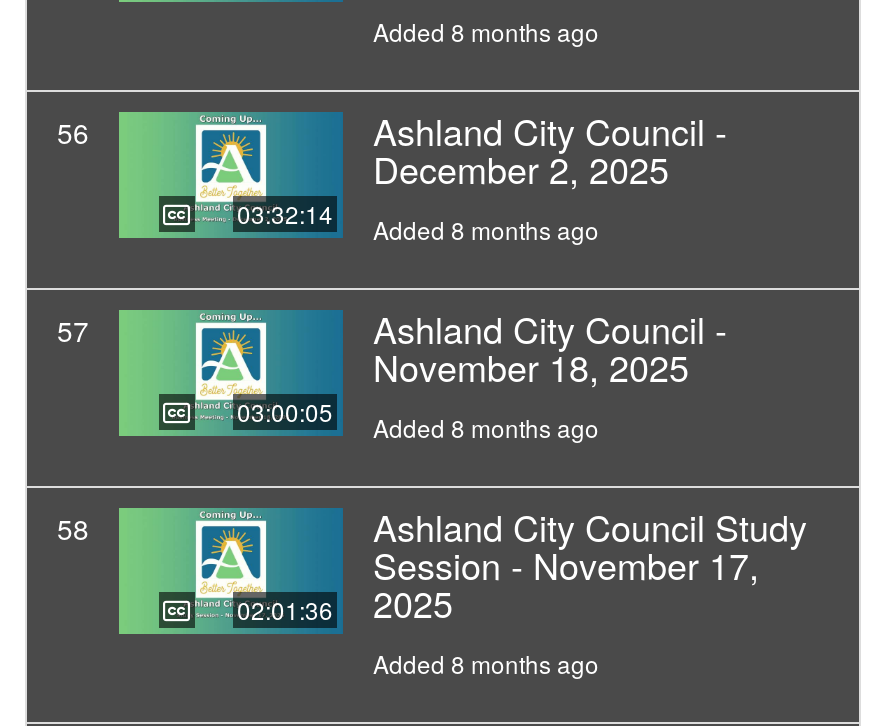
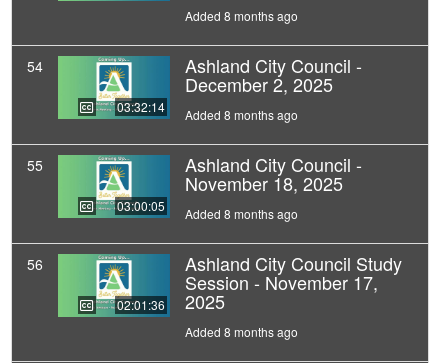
- 56
+ 54

- 57
+ 55

- 58
+ 56
